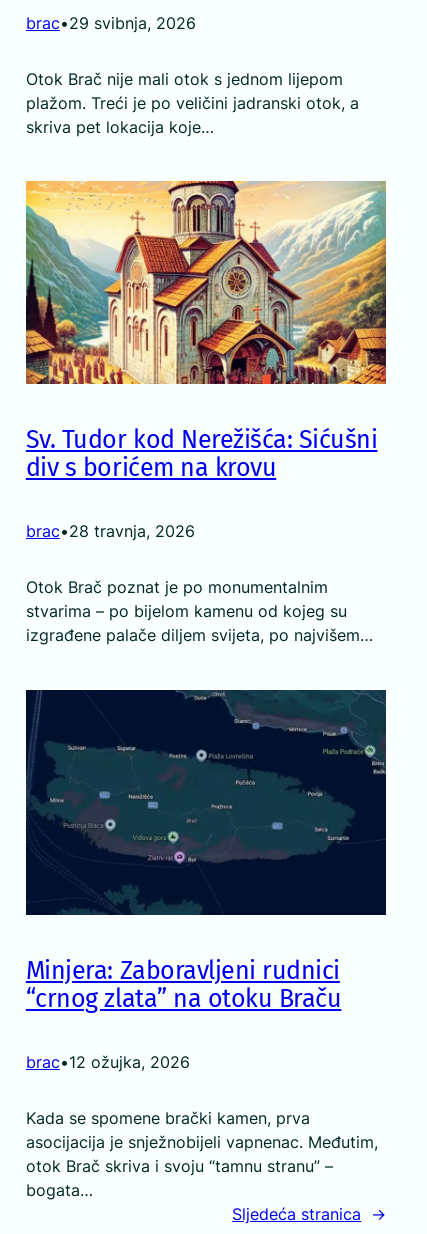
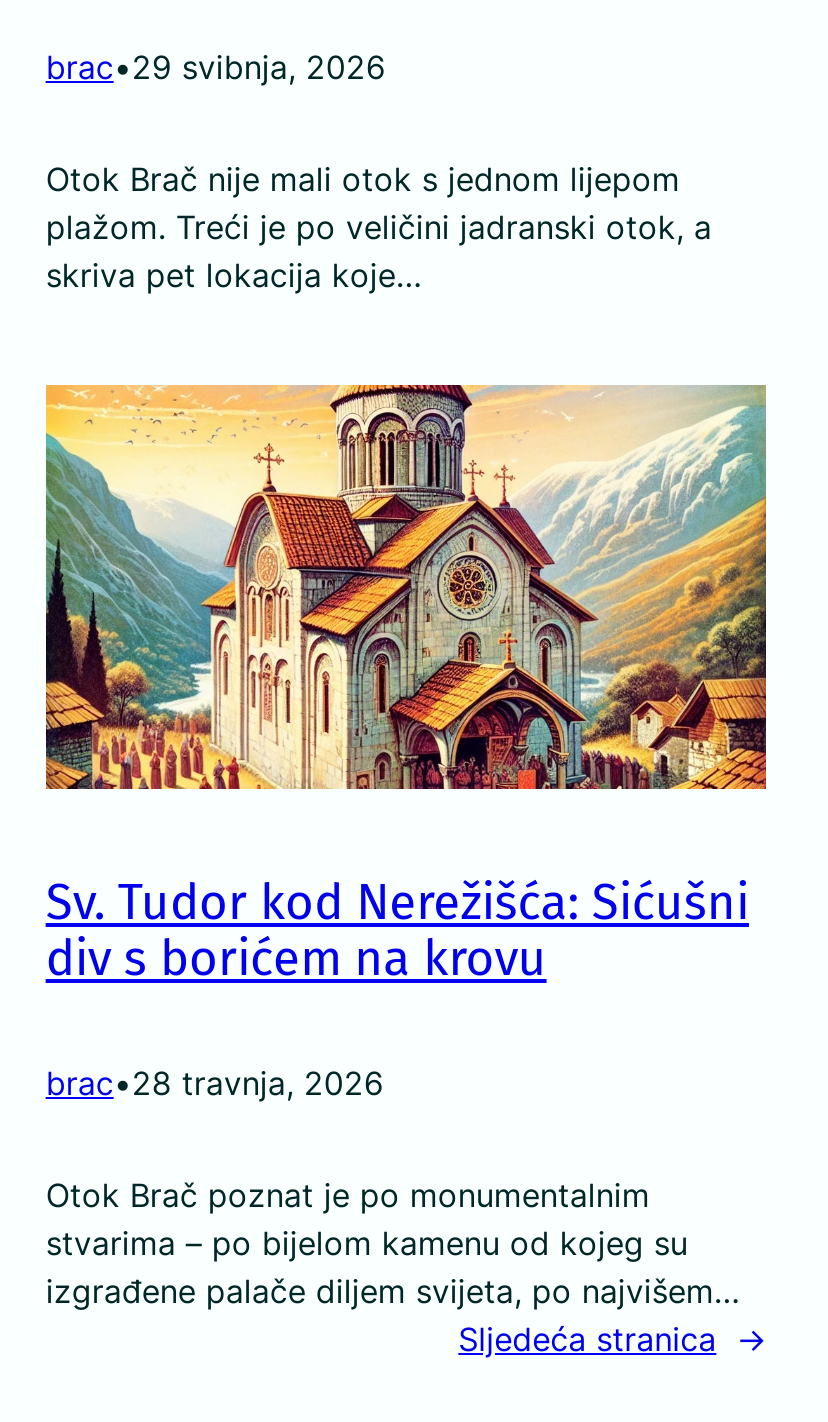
- [image]

- Minjera: Zaboravljeni rudnici
- “crnog zlata” na otoku Braču
- brac•12 ožujka, 2026
- Kada se spomene brački kamen, prva
- asocijacija je snježnobijeli vapnenac. Međutim,
- otok Brač skriva i svoju “tamnu stranu” –
- bogata…
